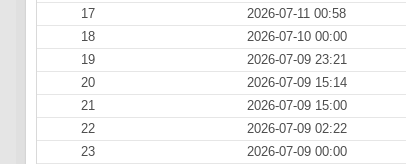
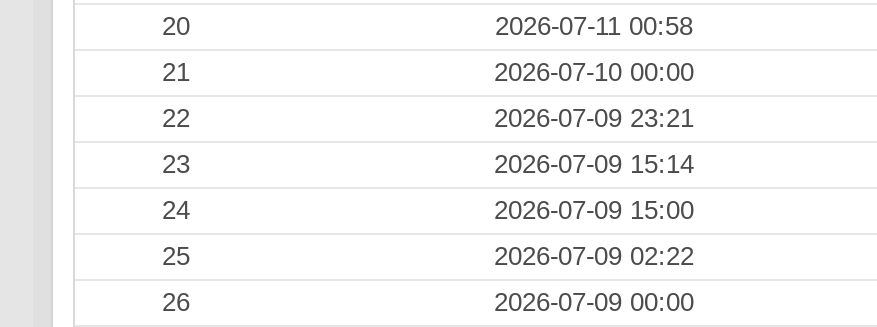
- 17
+ 20

- 18
+ 21

- 19
+ 22

- 20
+ 23

- 21
+ 24

- 22
+ 25

- 23
+ 26
